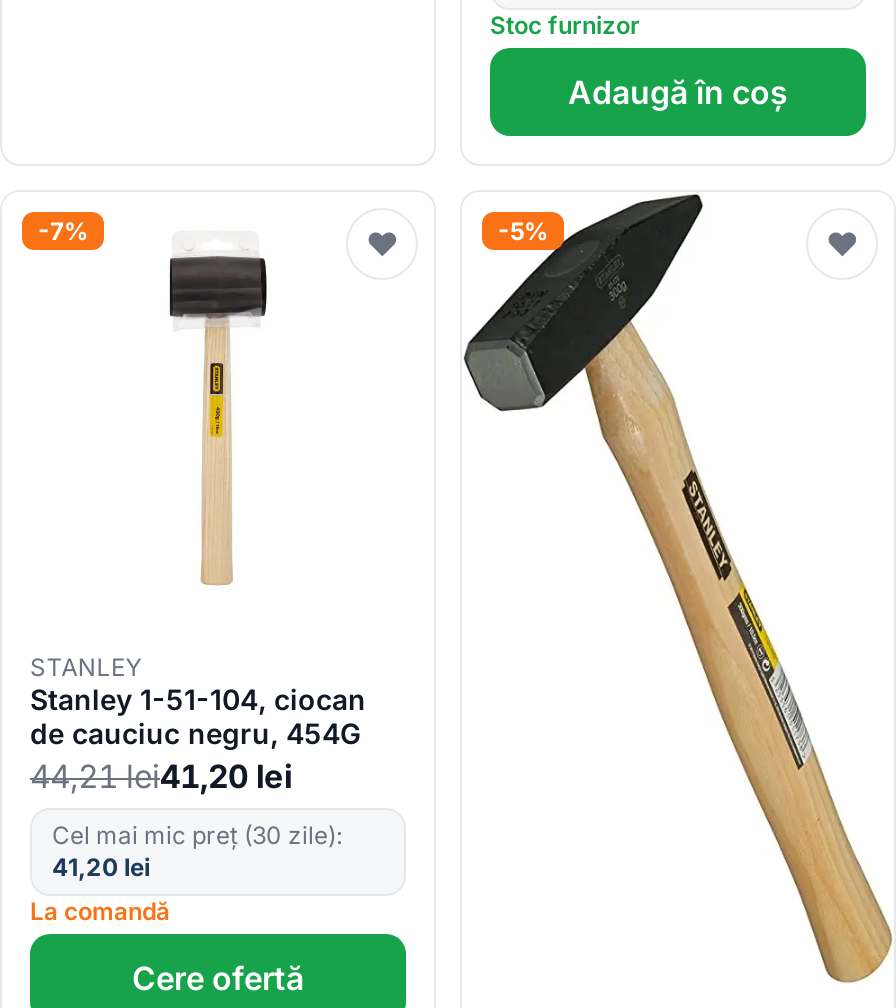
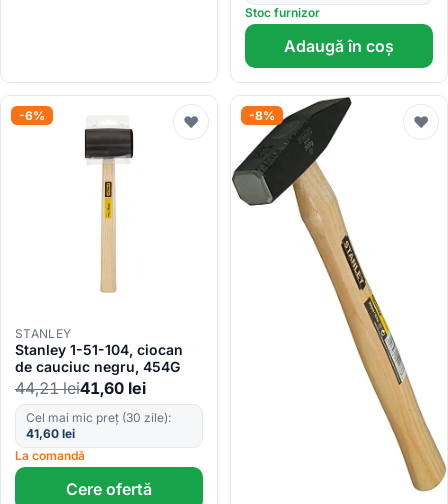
- -7%
+ -6%

- -5%
+ -8%

- 44,21lei41,20 lei
+ 44,21lei41,60 lei

- 41,20 lei
+ 41,60 lei
